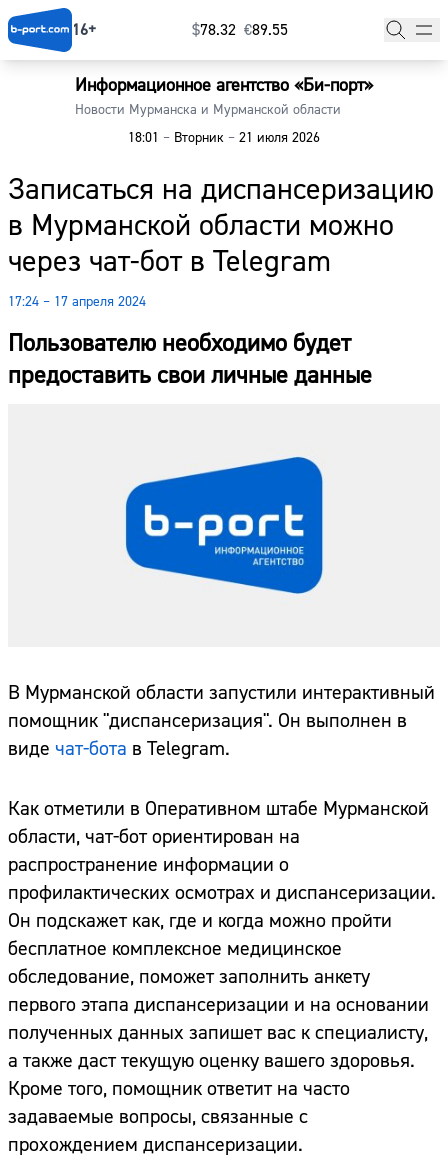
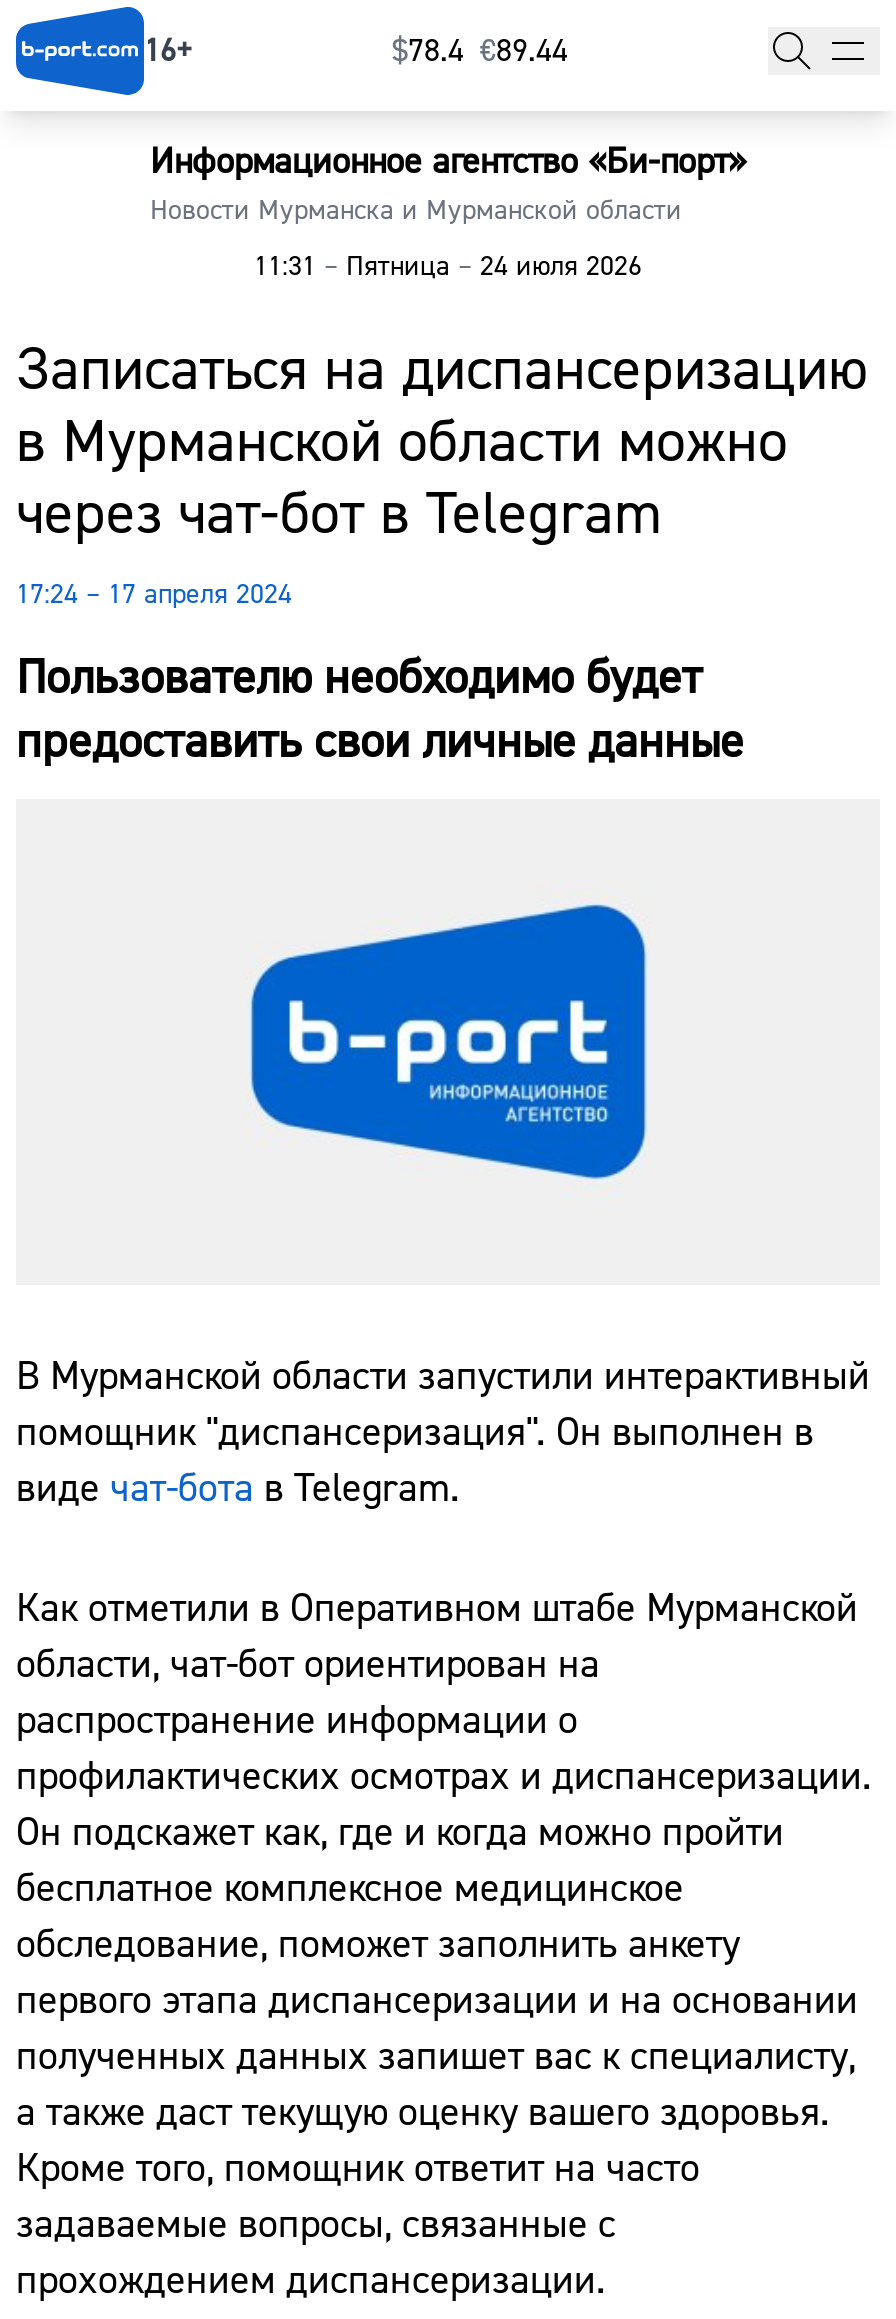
- $78.32 €89.55
+ $78.4 €89.44

- 18:01 – Вторник – 21 июля 2026
+ 11:31 – Пятница – 24 июля 2026
